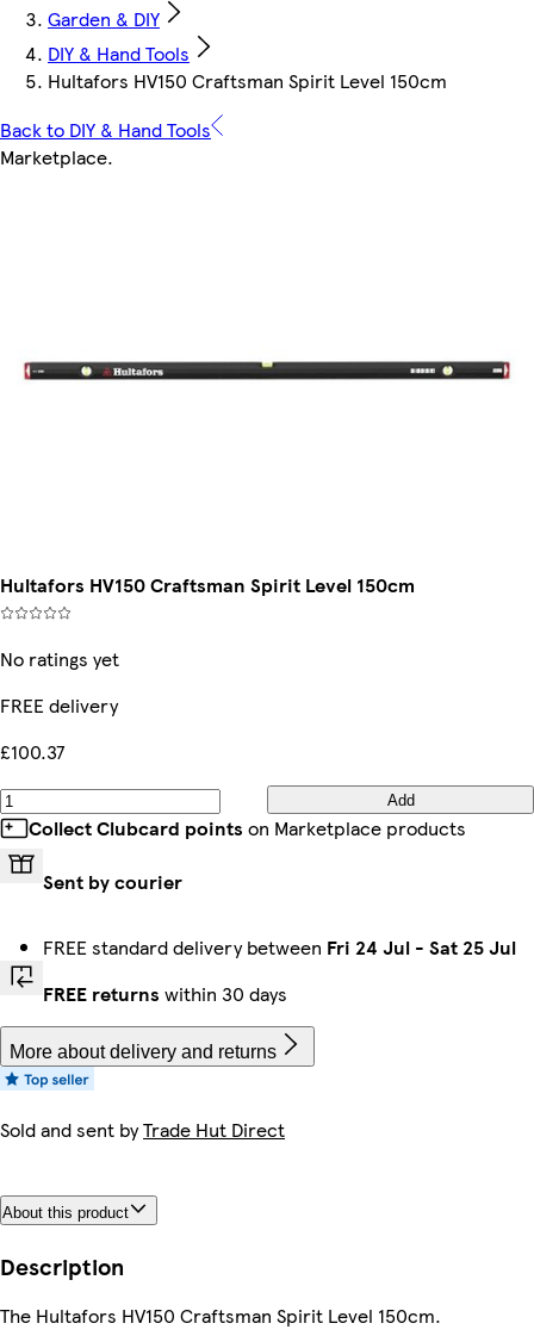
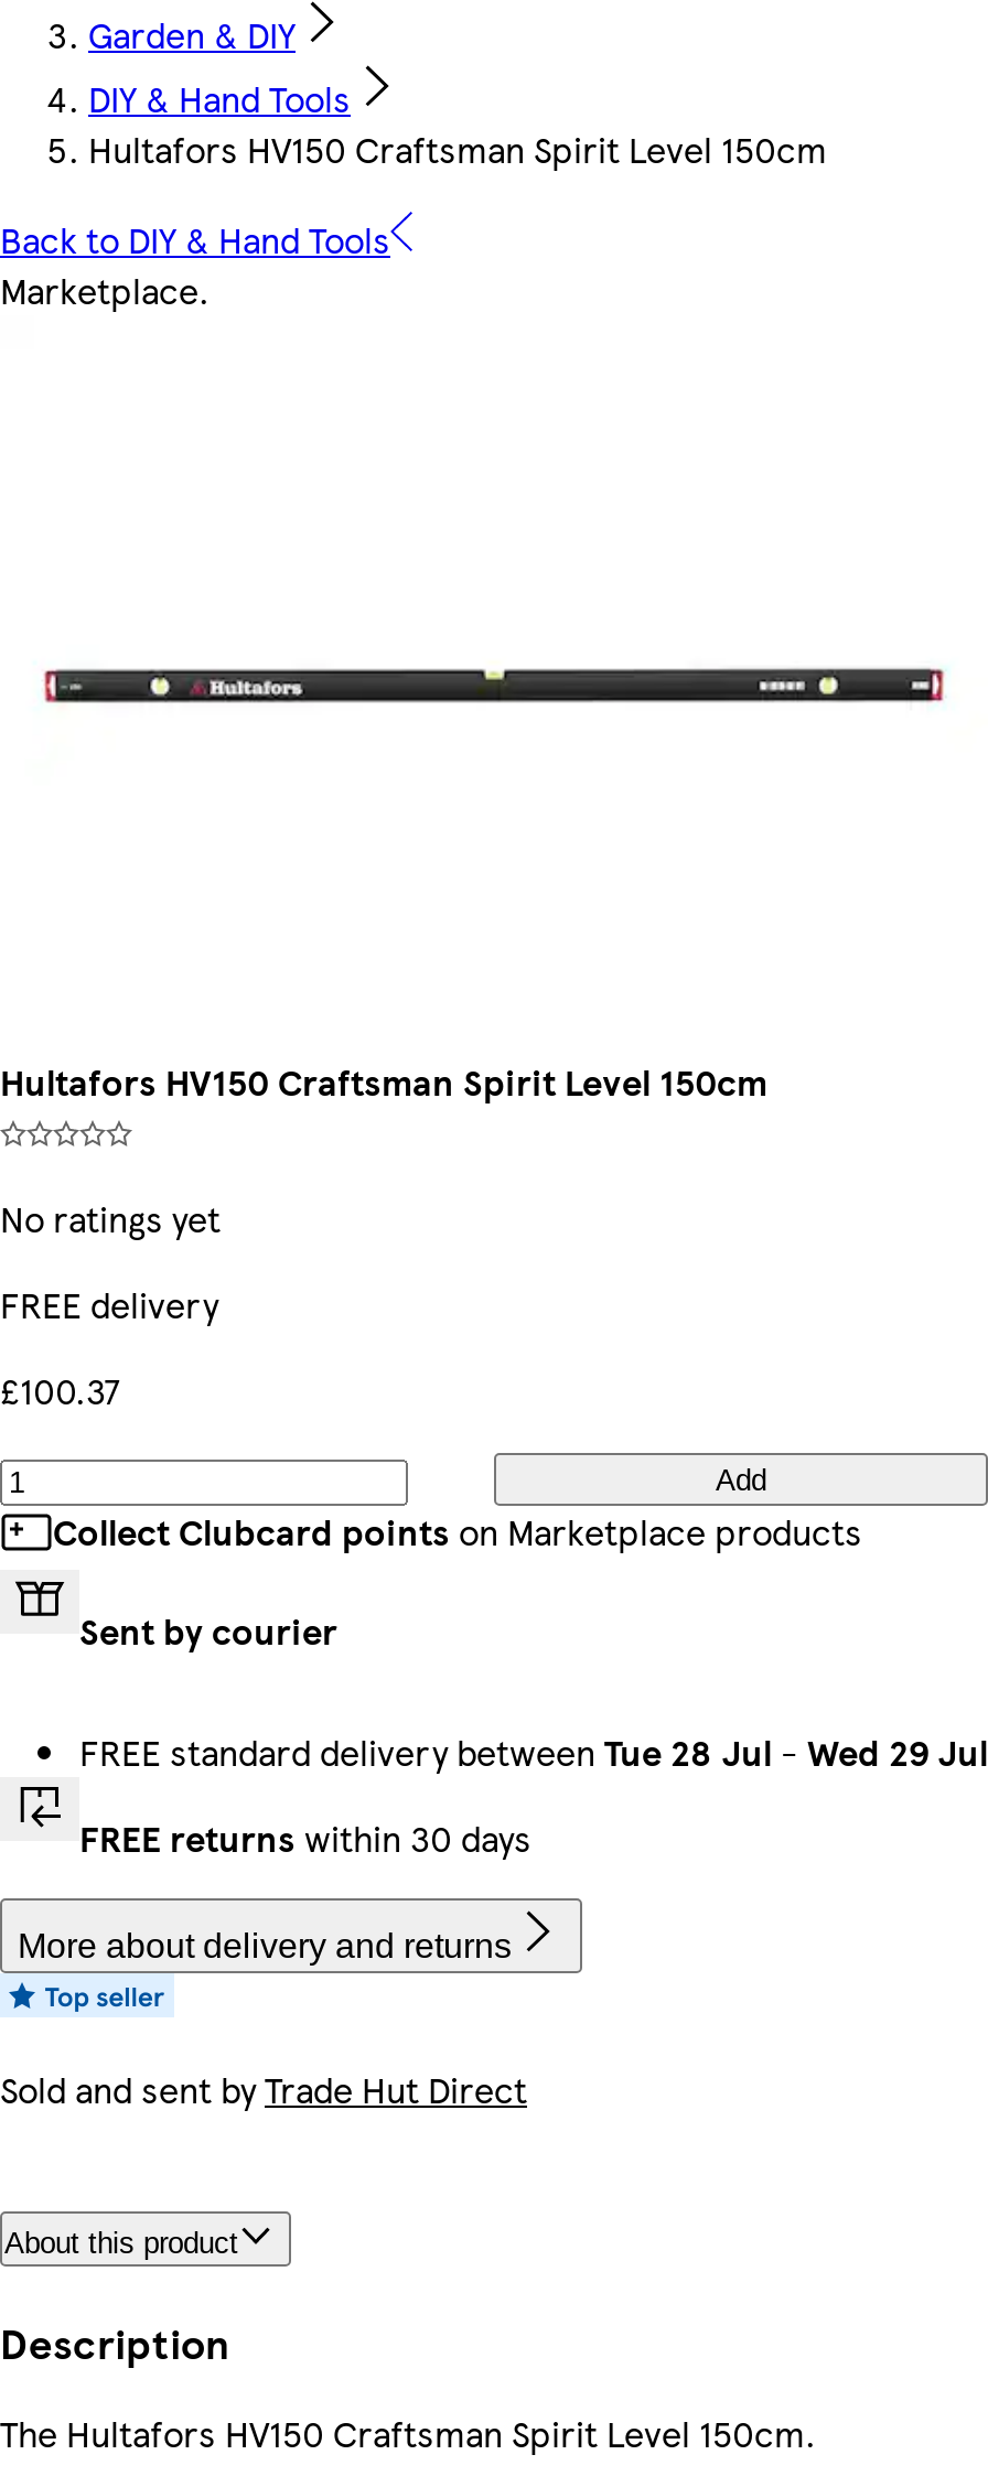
- FREE standard delivery between Fri 24 Jul - Sat 25 Jul
+ FREE standard delivery between Tue 28 Jul - Wed 29 Jul
